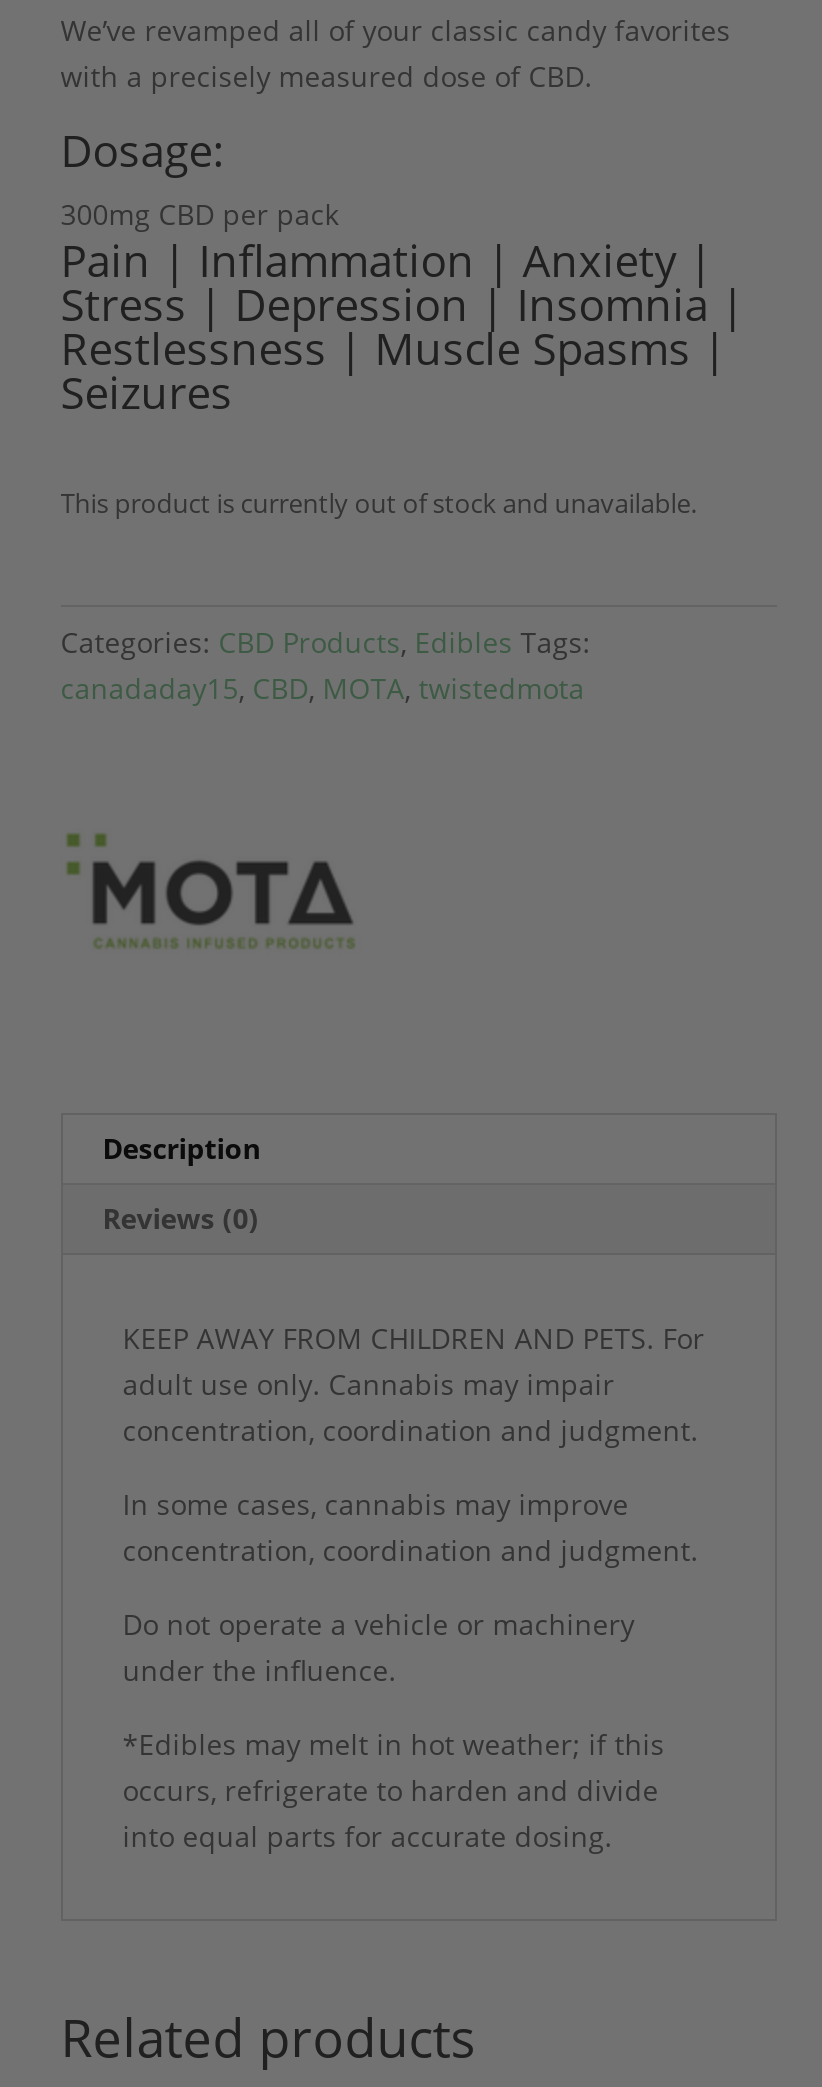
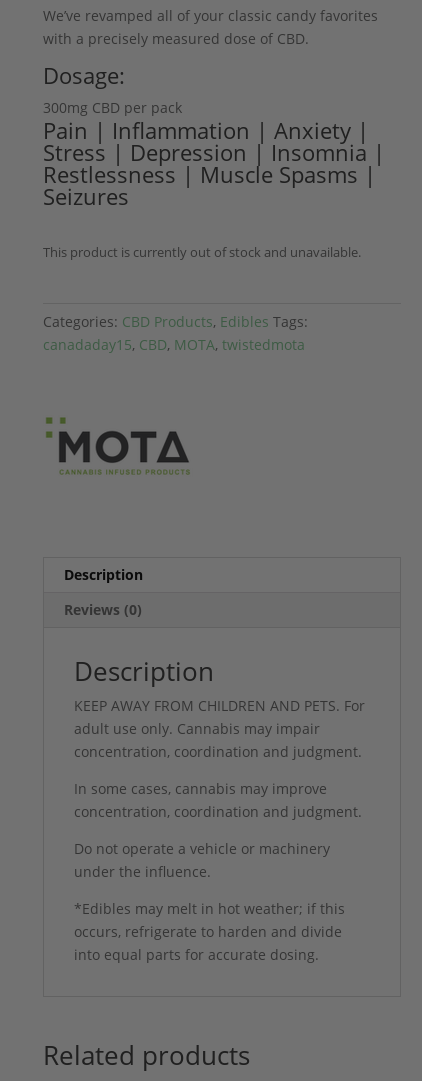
+ Description
